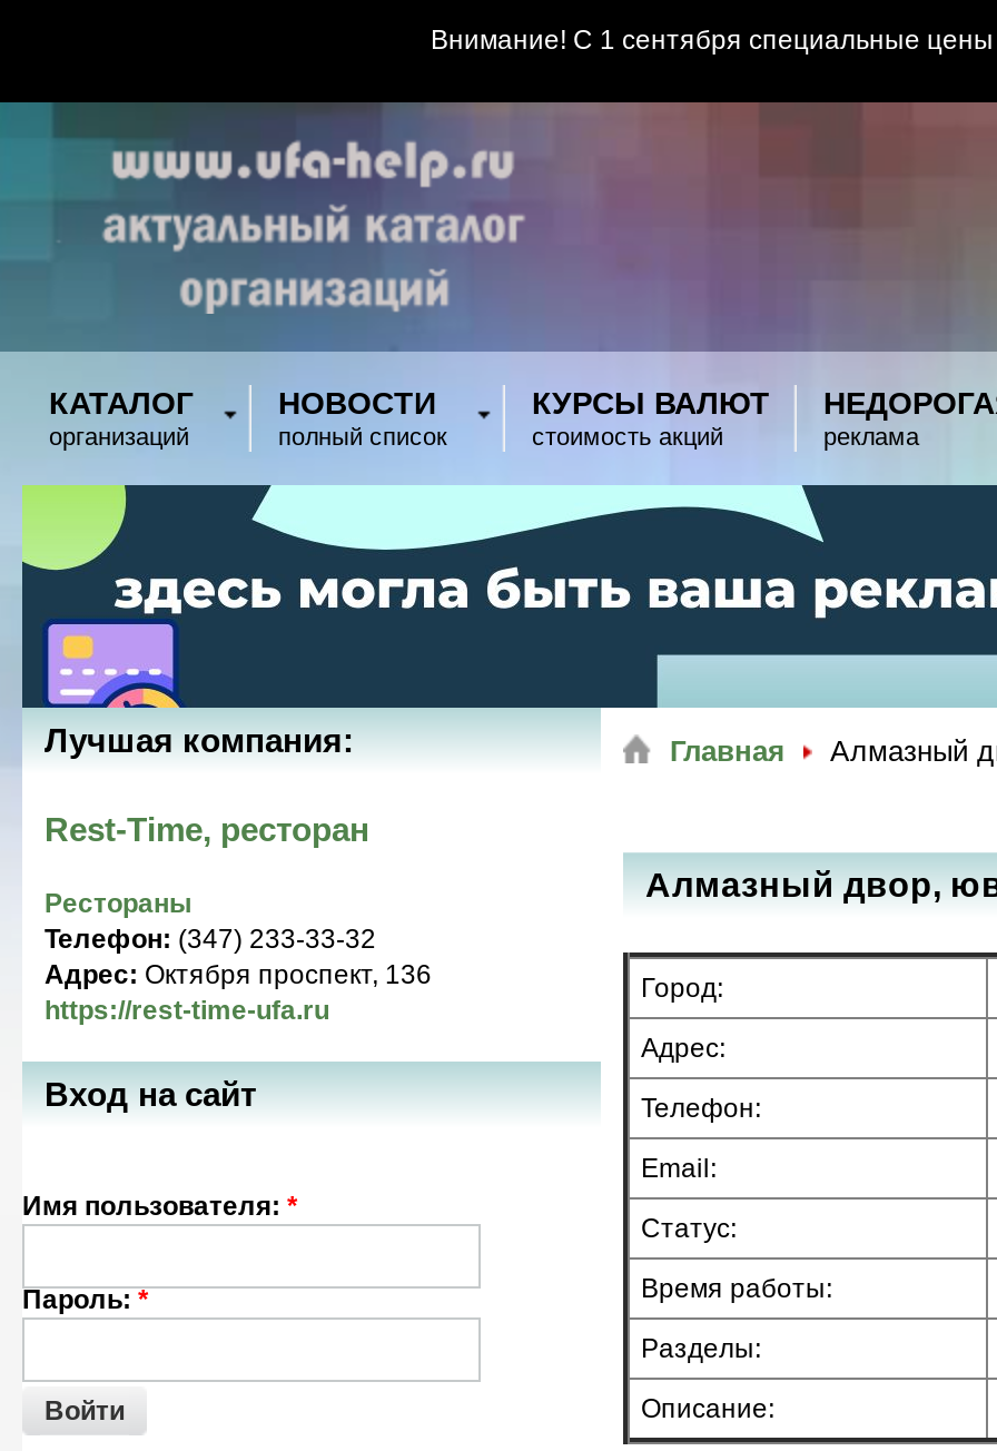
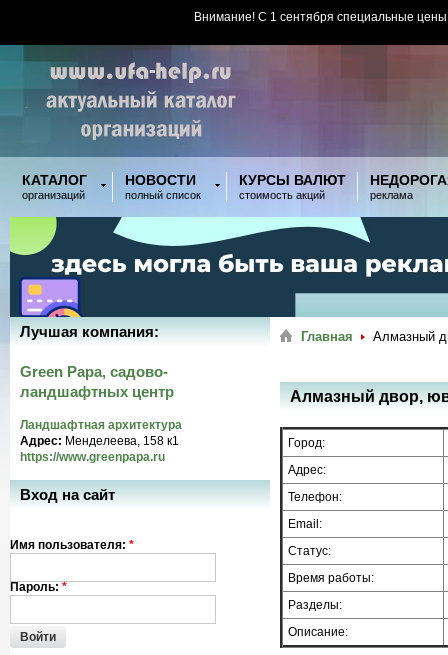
- Rest-Time, ресторан
+ Green Papa, садово-
+ ландшафтных центр

- Рестораны
- Телефон: (347) 233-33-32
- Адрес: Октября проспект, 136
- https://rest-time-ufa.ru
+ Ландшафтная архитектура
+ Адрес: Менделеева, 158 к1
+ https://www.greenpapa.ru
